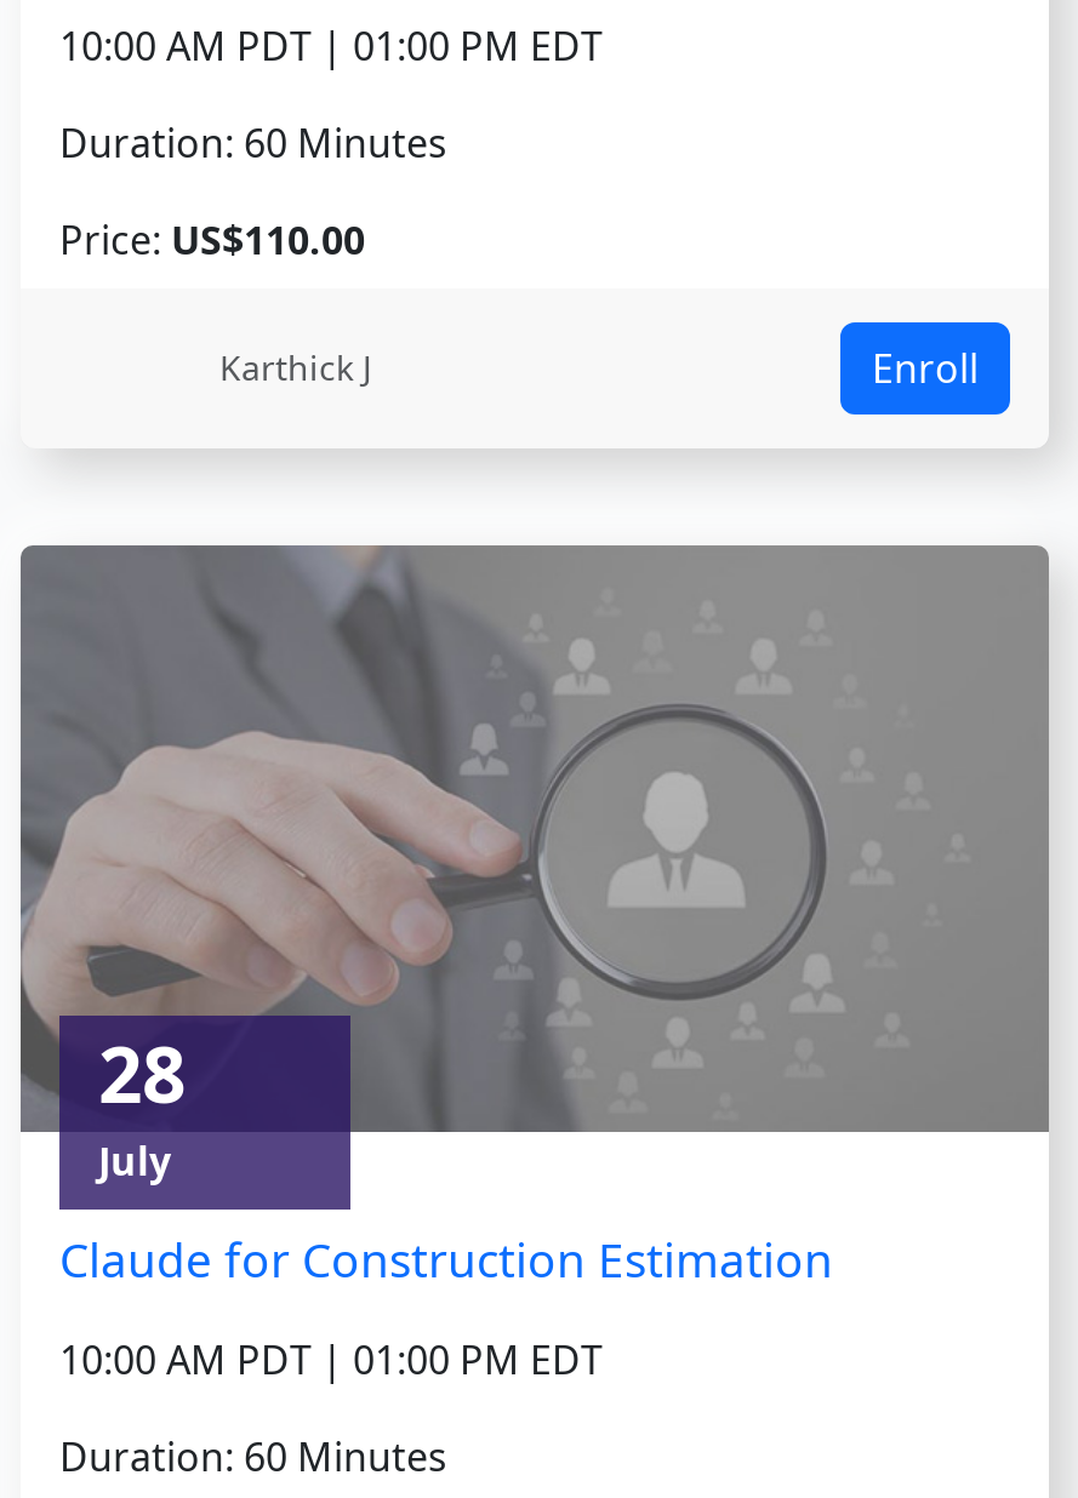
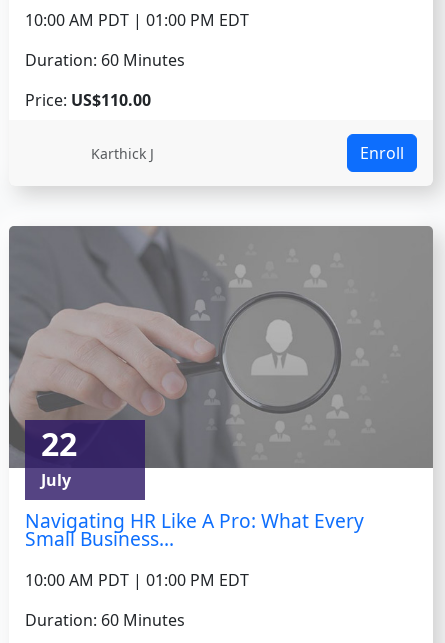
- 28
+ 22

- Claude for Construction Estimation
+ Navigating HR Like A Pro: What Every
+ Small Business...
